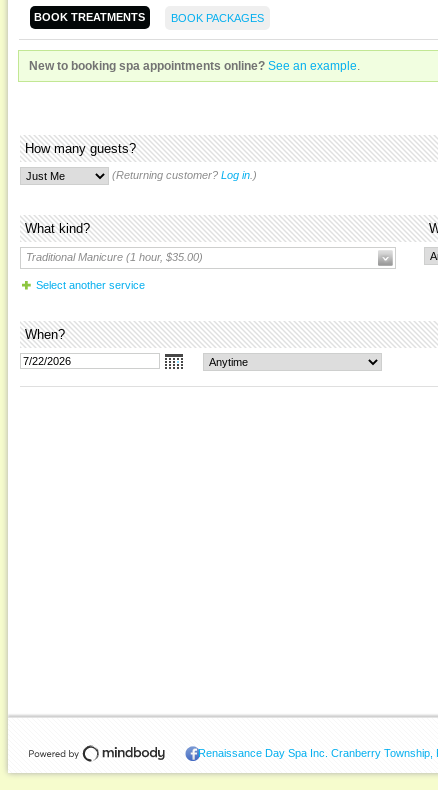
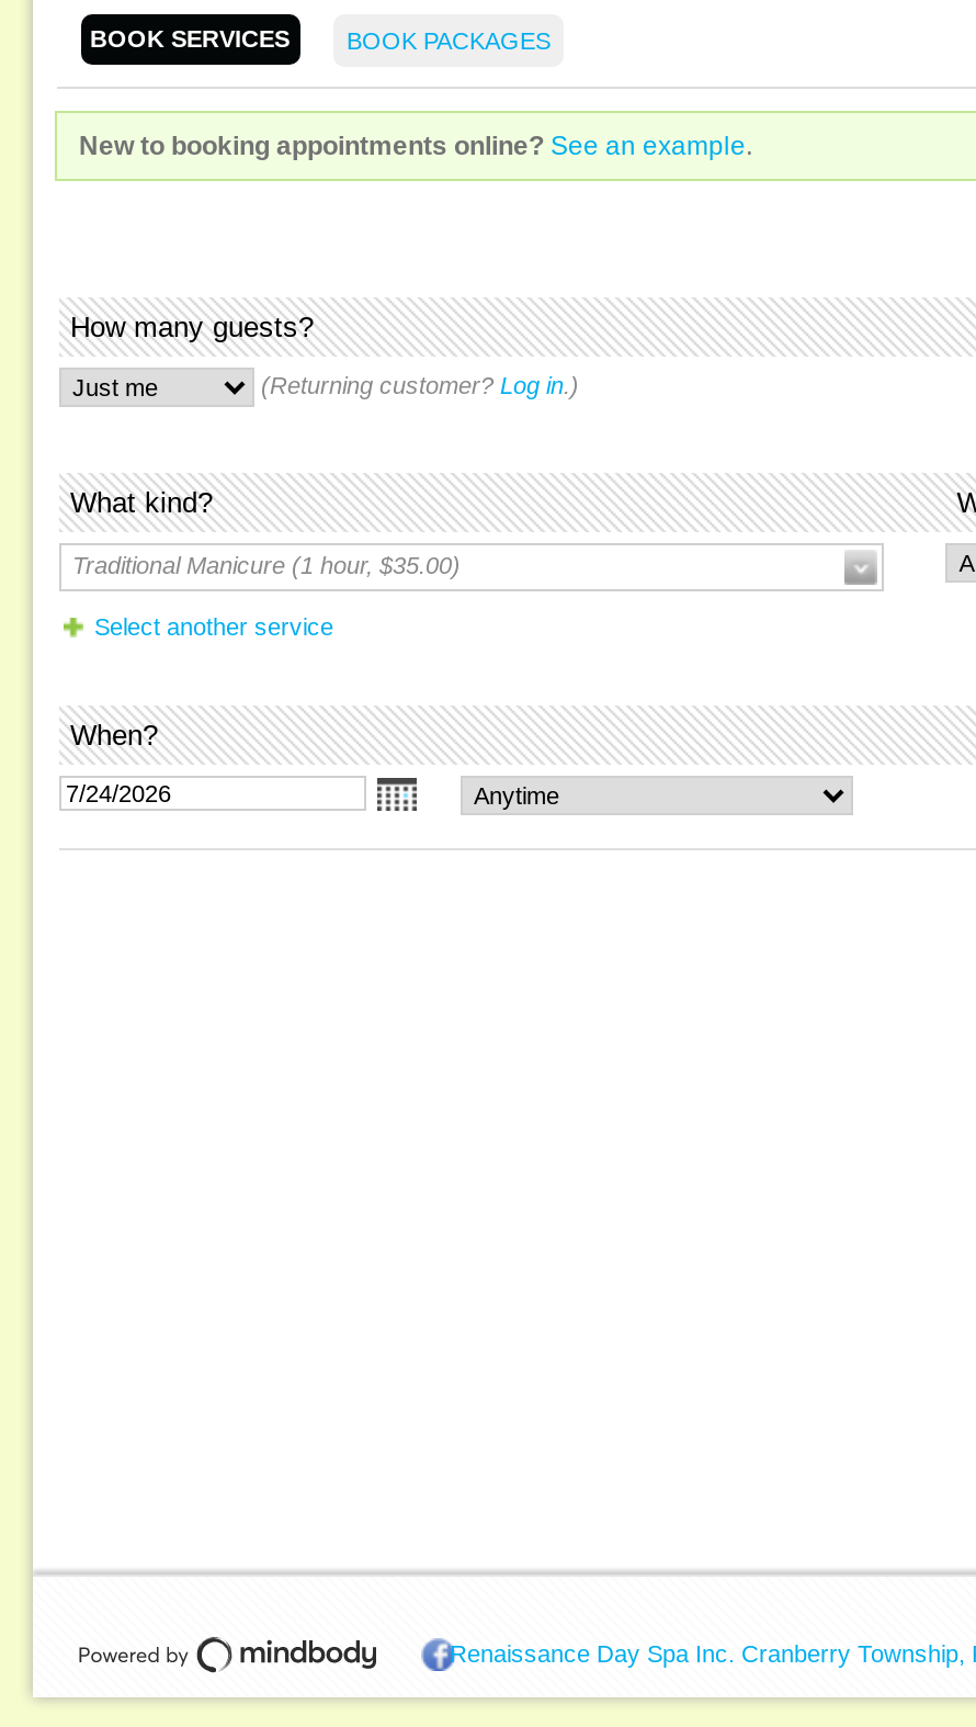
- BOOK TREATMENTS
+ BOOK SERVICES

- New to booking spa appointments online? See an example.
+ New to booking appointments online? See an example.
